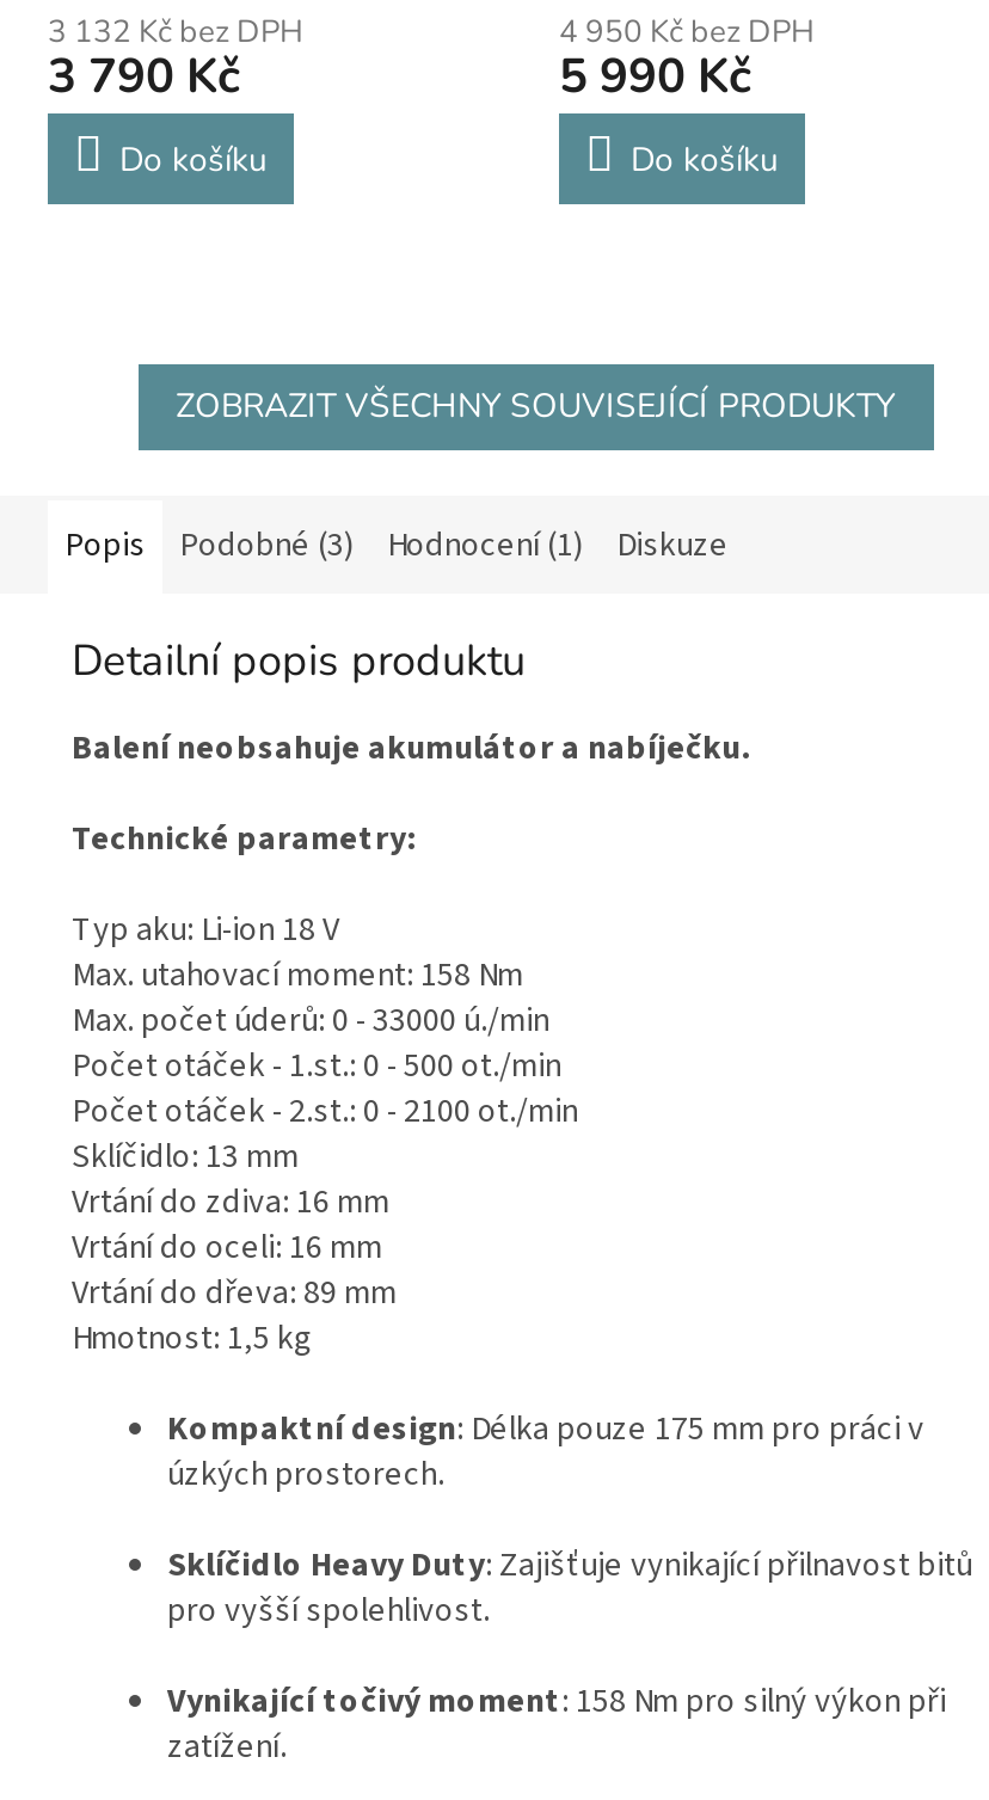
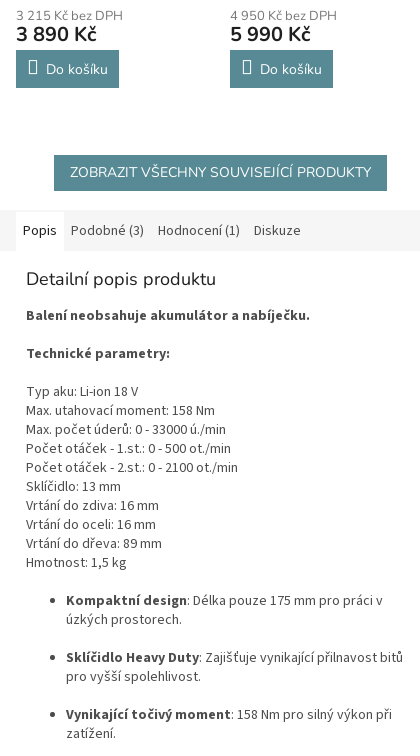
- 3 132 Kč bez DPH
+ 3 215 Kč bez DPH

- 3 790 Kč
+ 3 890 Kč
